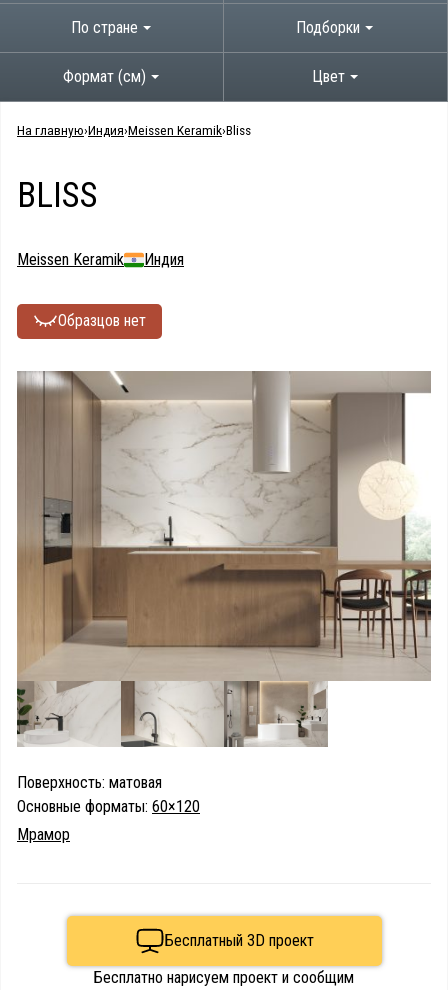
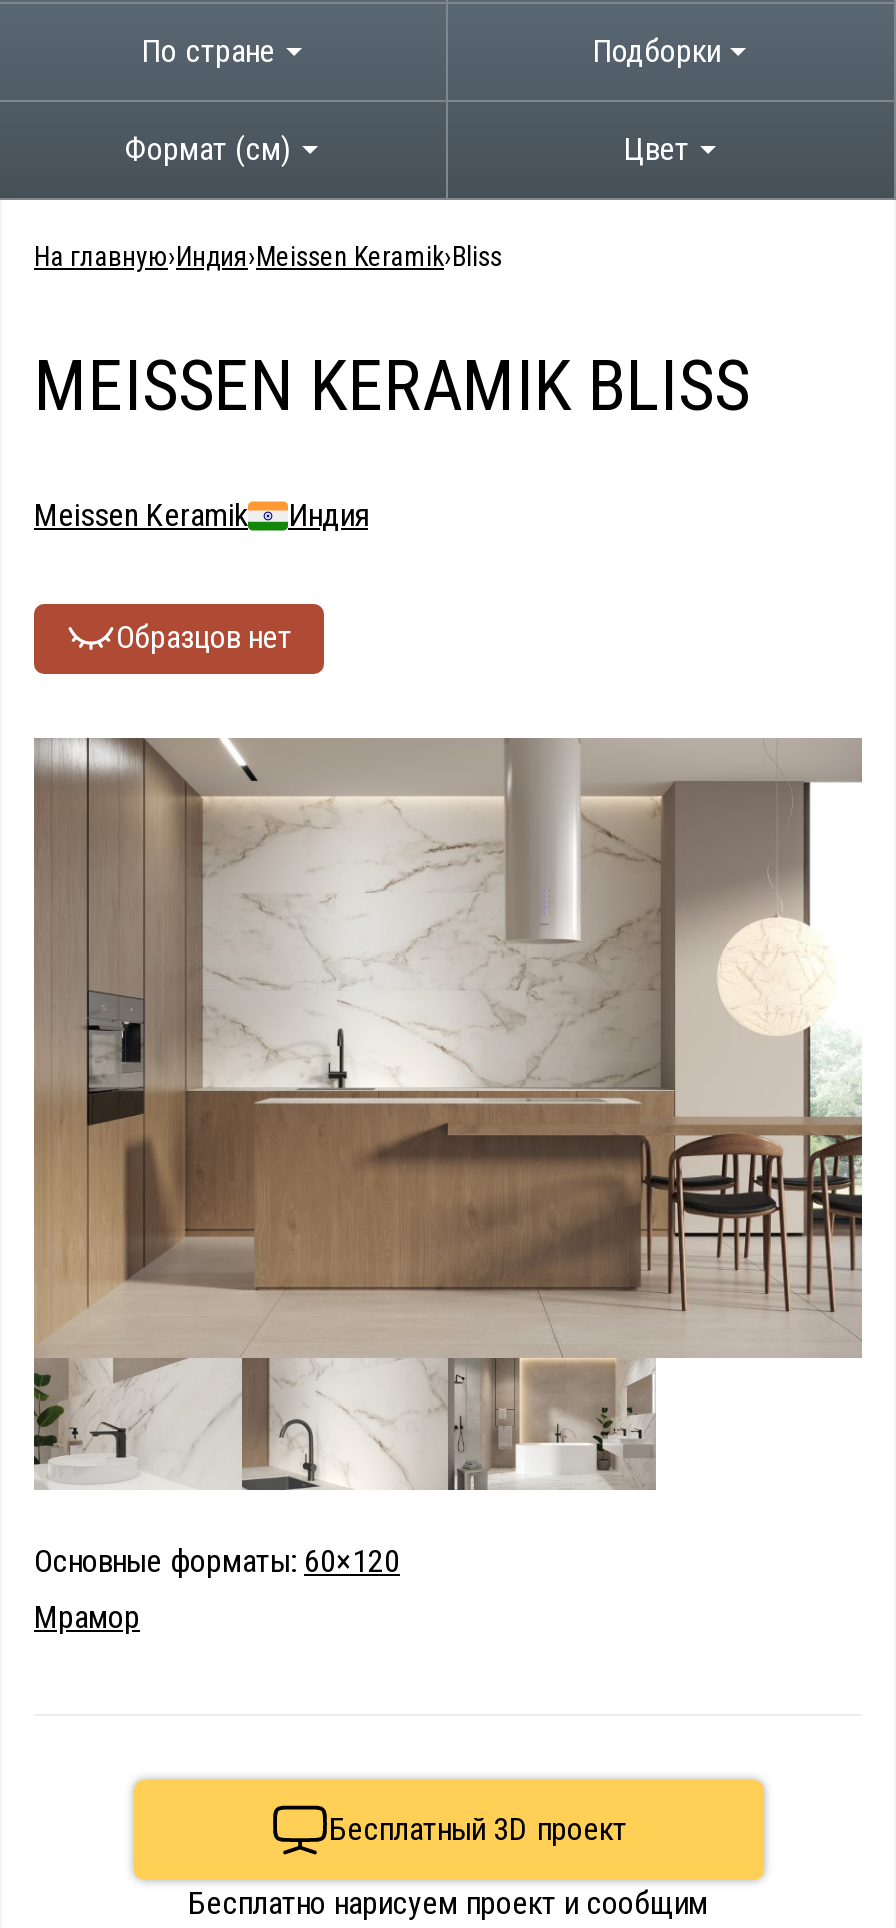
- BLISS
+ MEISSEN KERAMIK BLISS

- Поверхность: матовая
